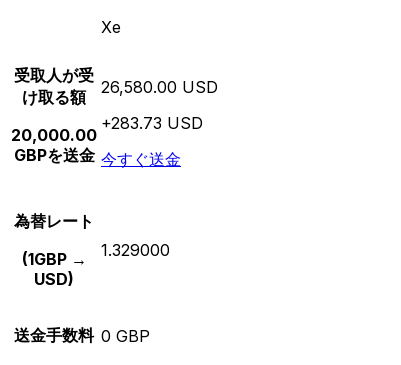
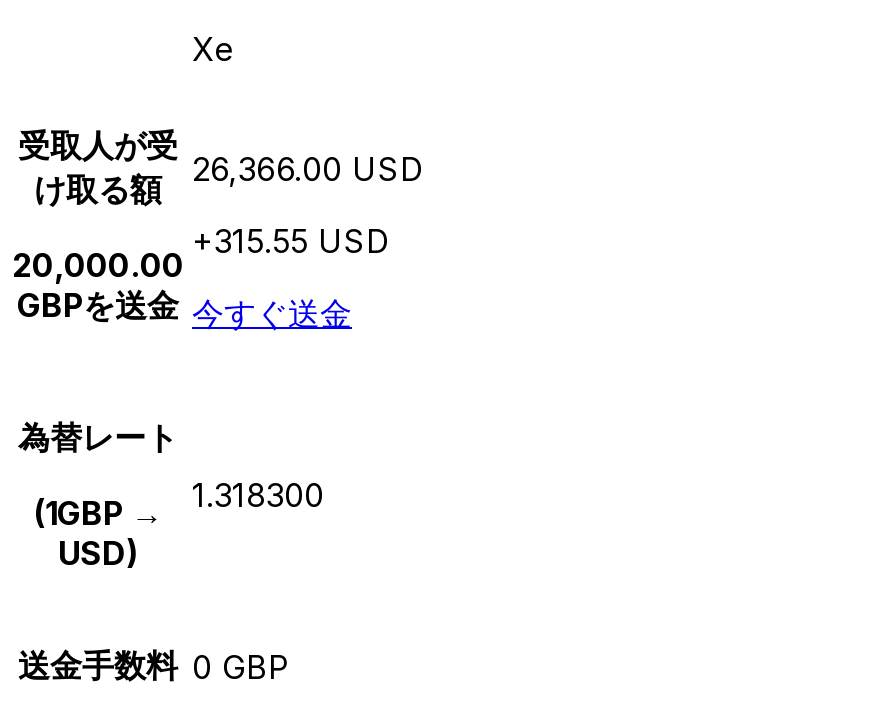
- け取る額 26,580.00 USD
+ け取る額 26,366.00 USD

- +283.73 USD
+ +315.55 USD

- 1.329000
+ 1.318300
